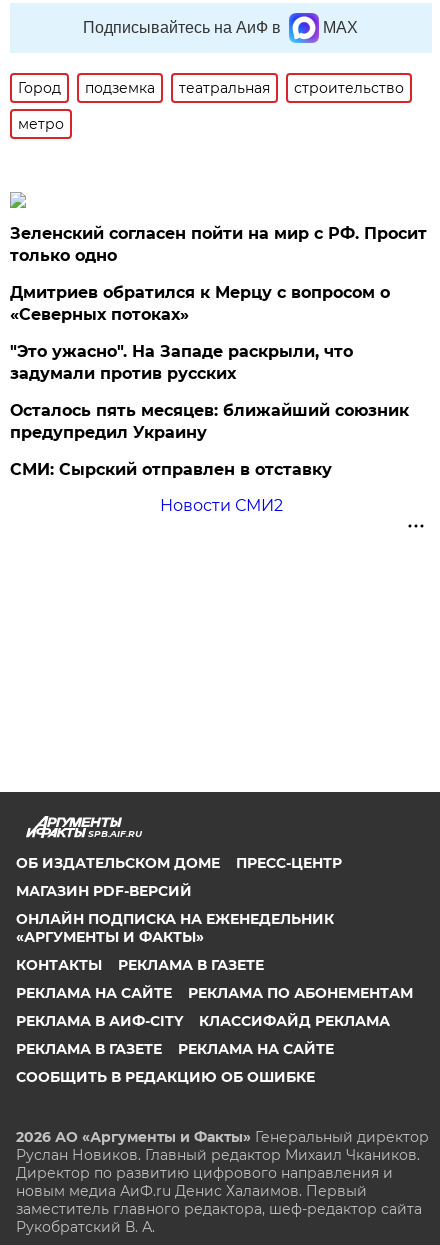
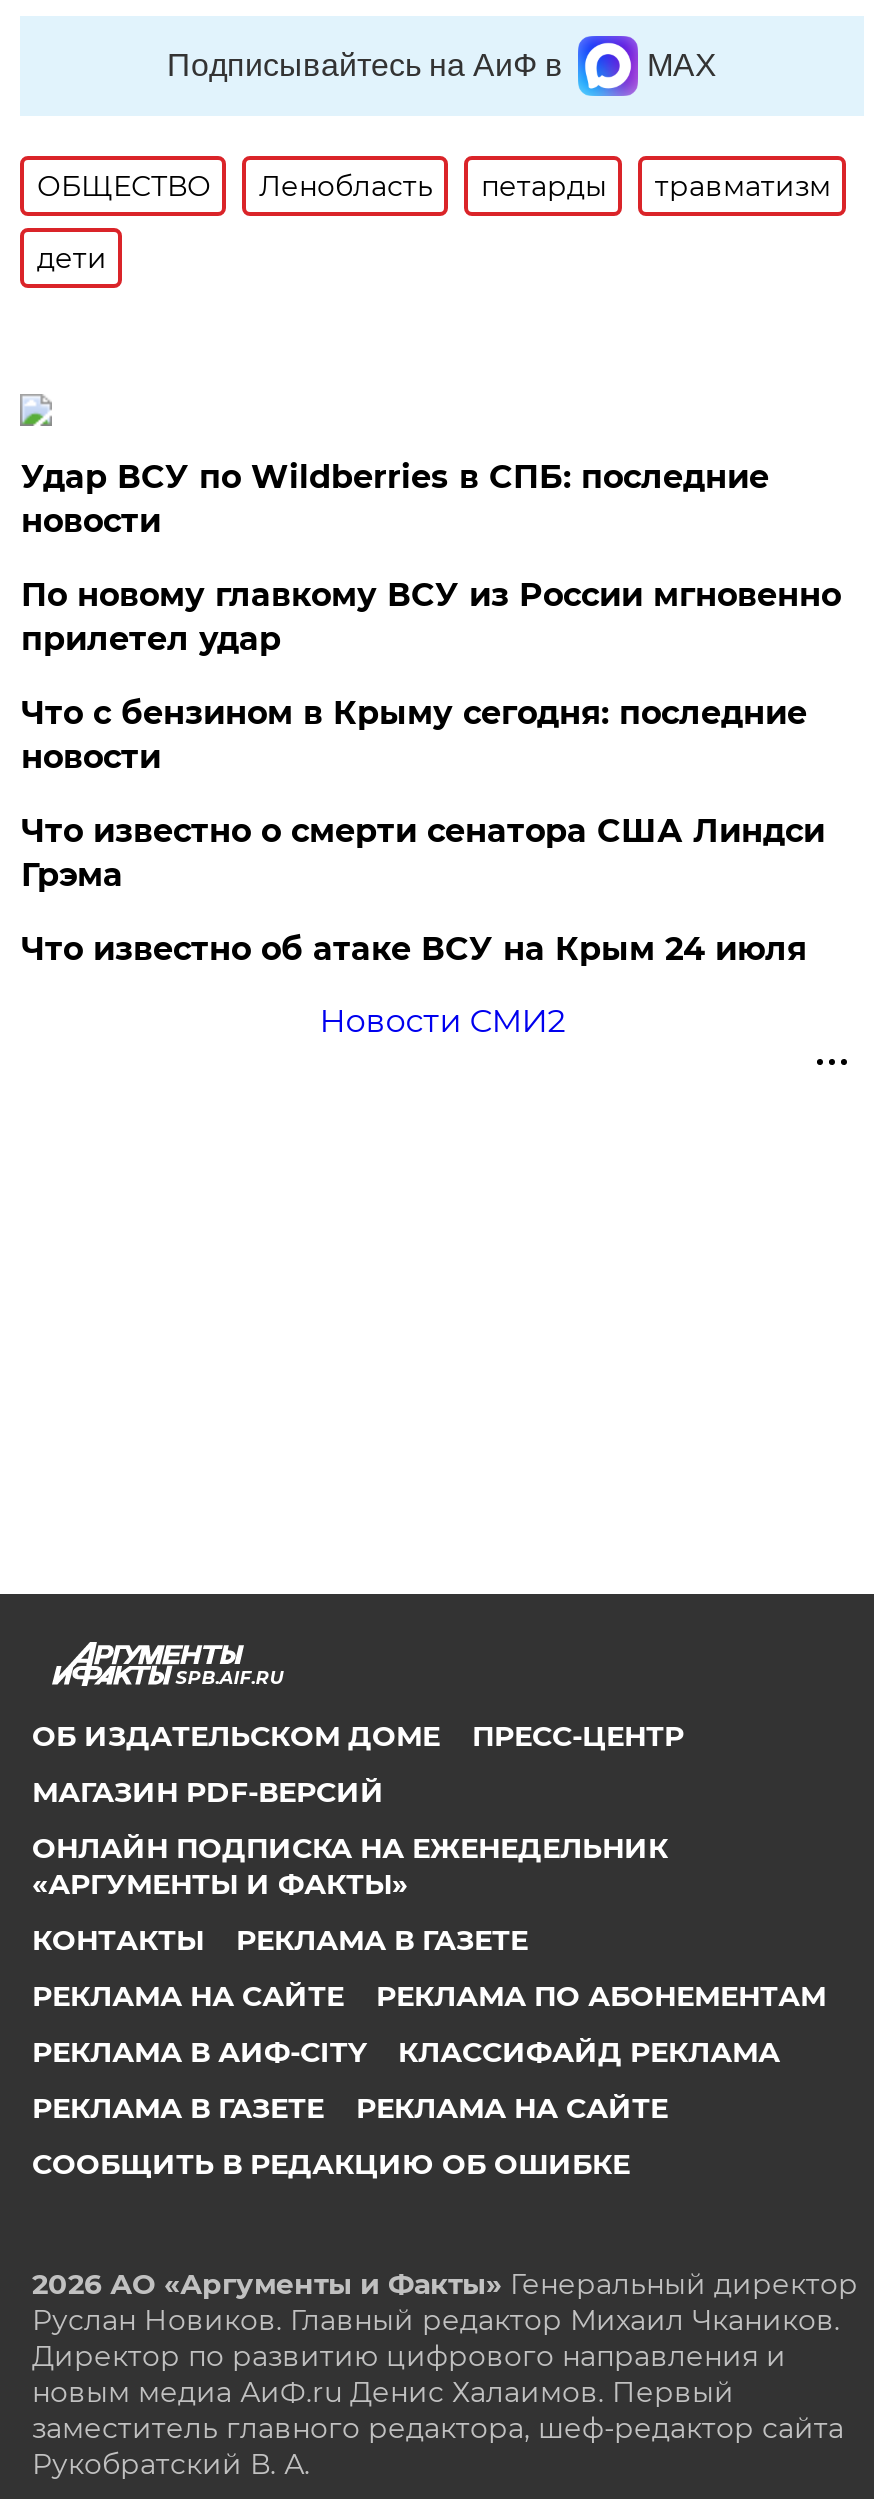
- Город
- подземка
- театральная
- строительство
+ ОБЩЕСТВО
+ Ленобласть
+ петарды
+ травматизм

- метро
+ дети

- Зеленский согласен пойти на мир с РФ. Просит
- только одно
+ Удар ВСУ по Wildberries в СПБ: последние
+ новости

- Дмитриев обратился к Мерцу с вопросом о
- «Северных потоках»
+ По новому главкому ВСУ из России мгновенно
+ прилетел удар

- "Это ужасно". На Западе раскрыли, что
- задумали против русских
+ Что с бензином в Крыму сегодня: последние
+ новости

- Осталось пять месяцев: ближайший союзник
- предупредил Украину
+ Что известно о смерти сенатора США Линдси
+ Грэма

- СМИ: Сырский отправлен в отставку
+ Что известно об атаке ВСУ на Крым 24 июля
